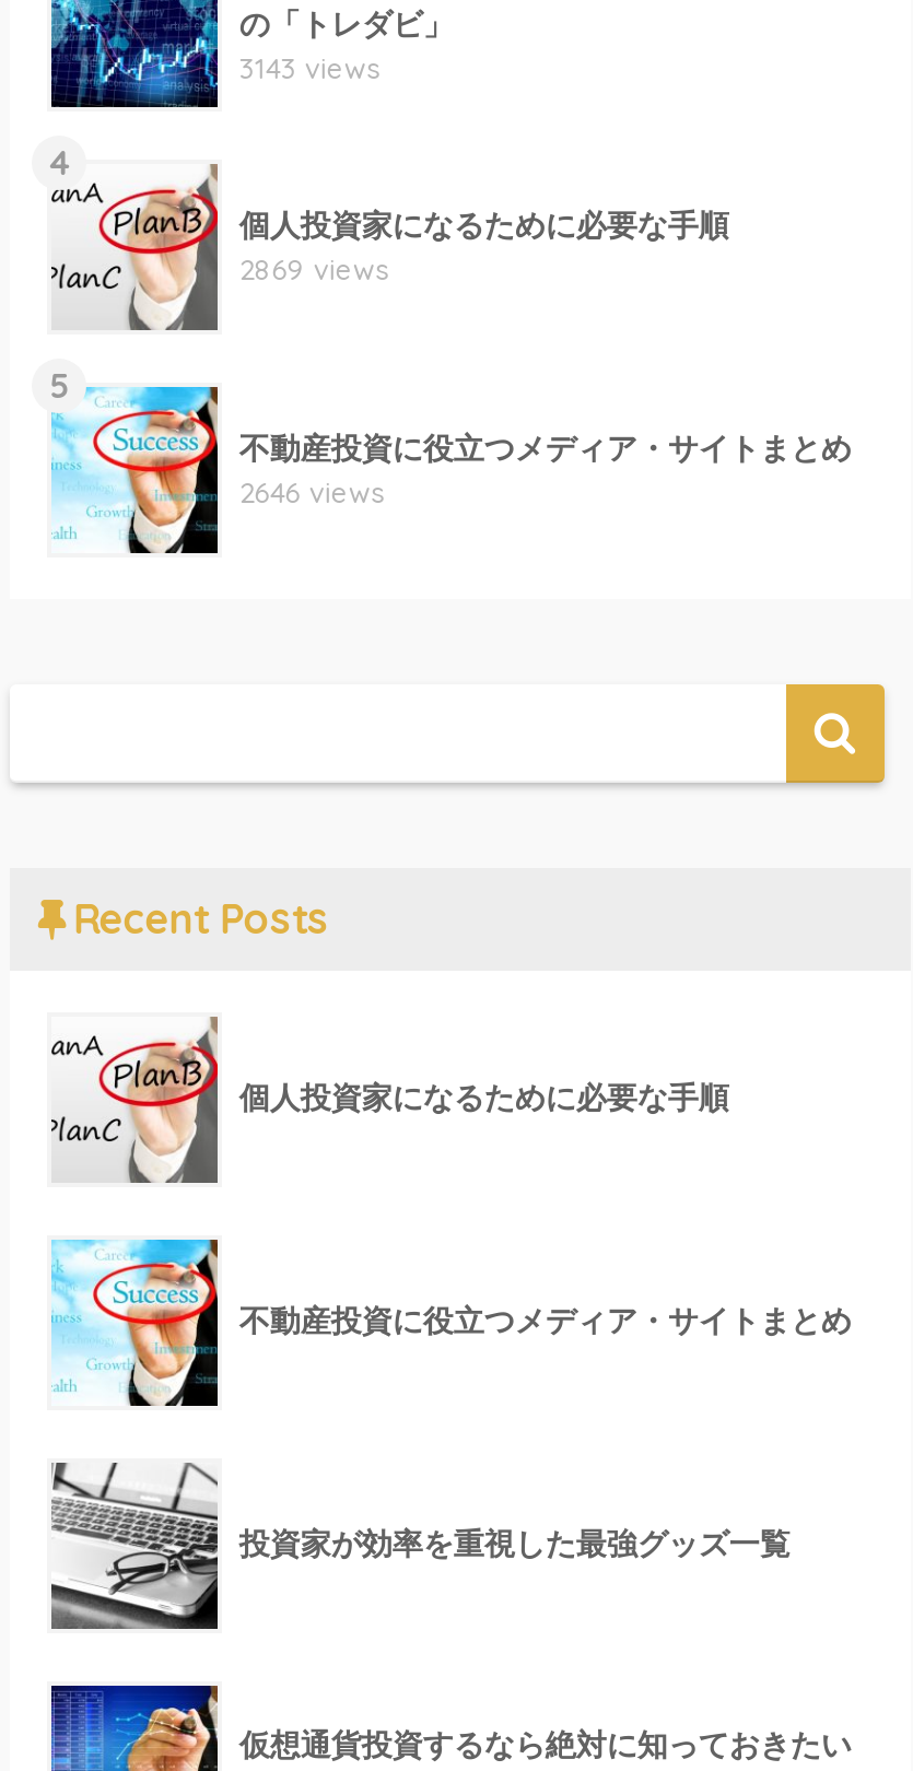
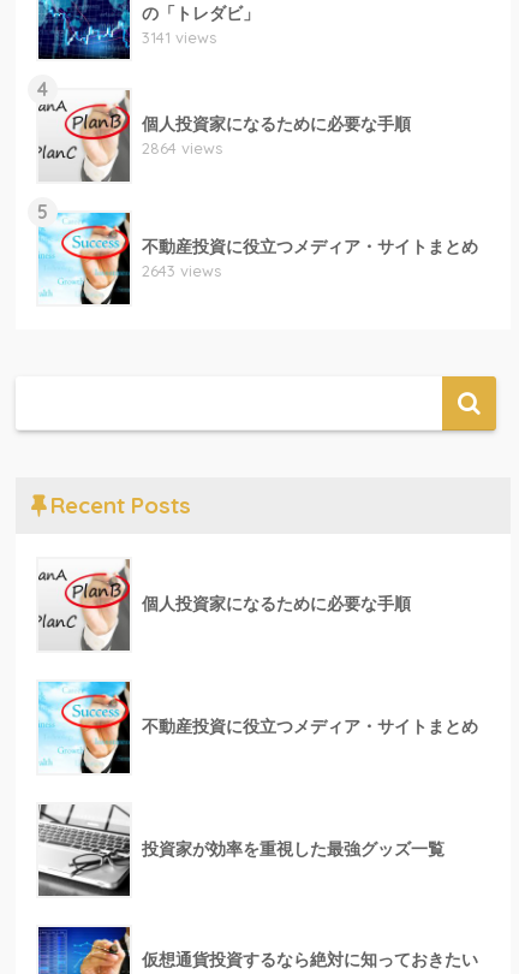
- 3143 views
+ 3141 views

- 2869 views
+ 2864 views

- 2646 views
+ 2643 views
